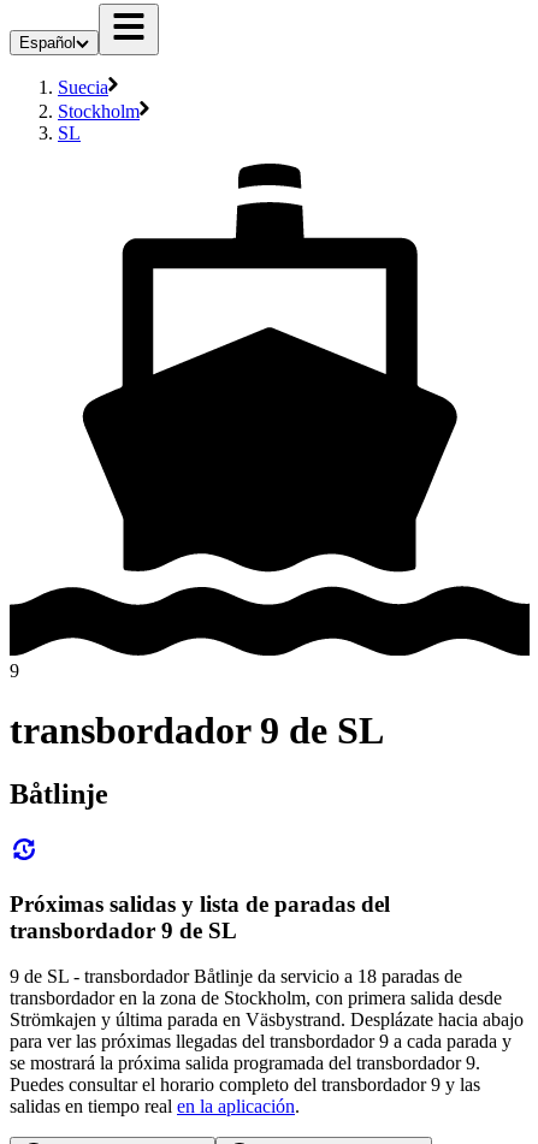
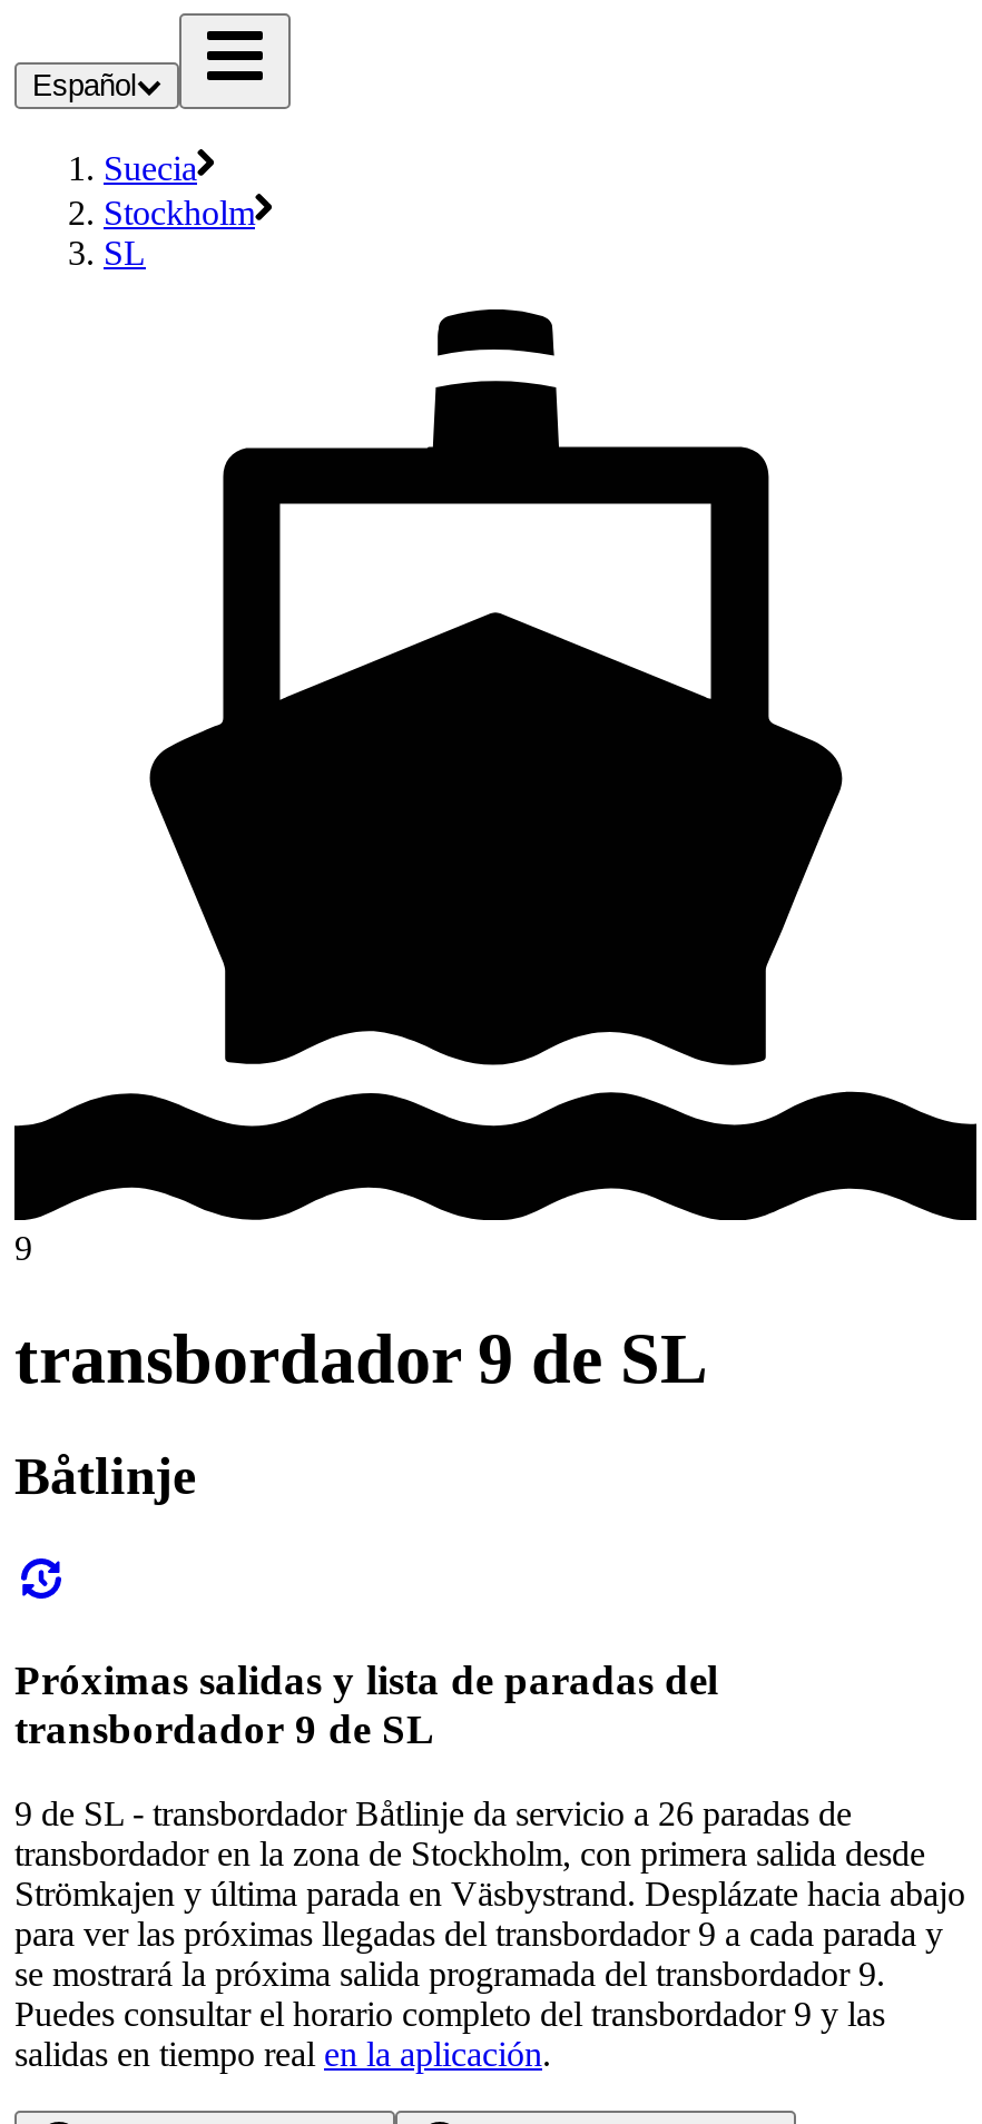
- 9 de SL - transbordador Båtlinje da servicio a 18 paradas de
+ 9 de SL - transbordador Båtlinje da servicio a 26 paradas de
